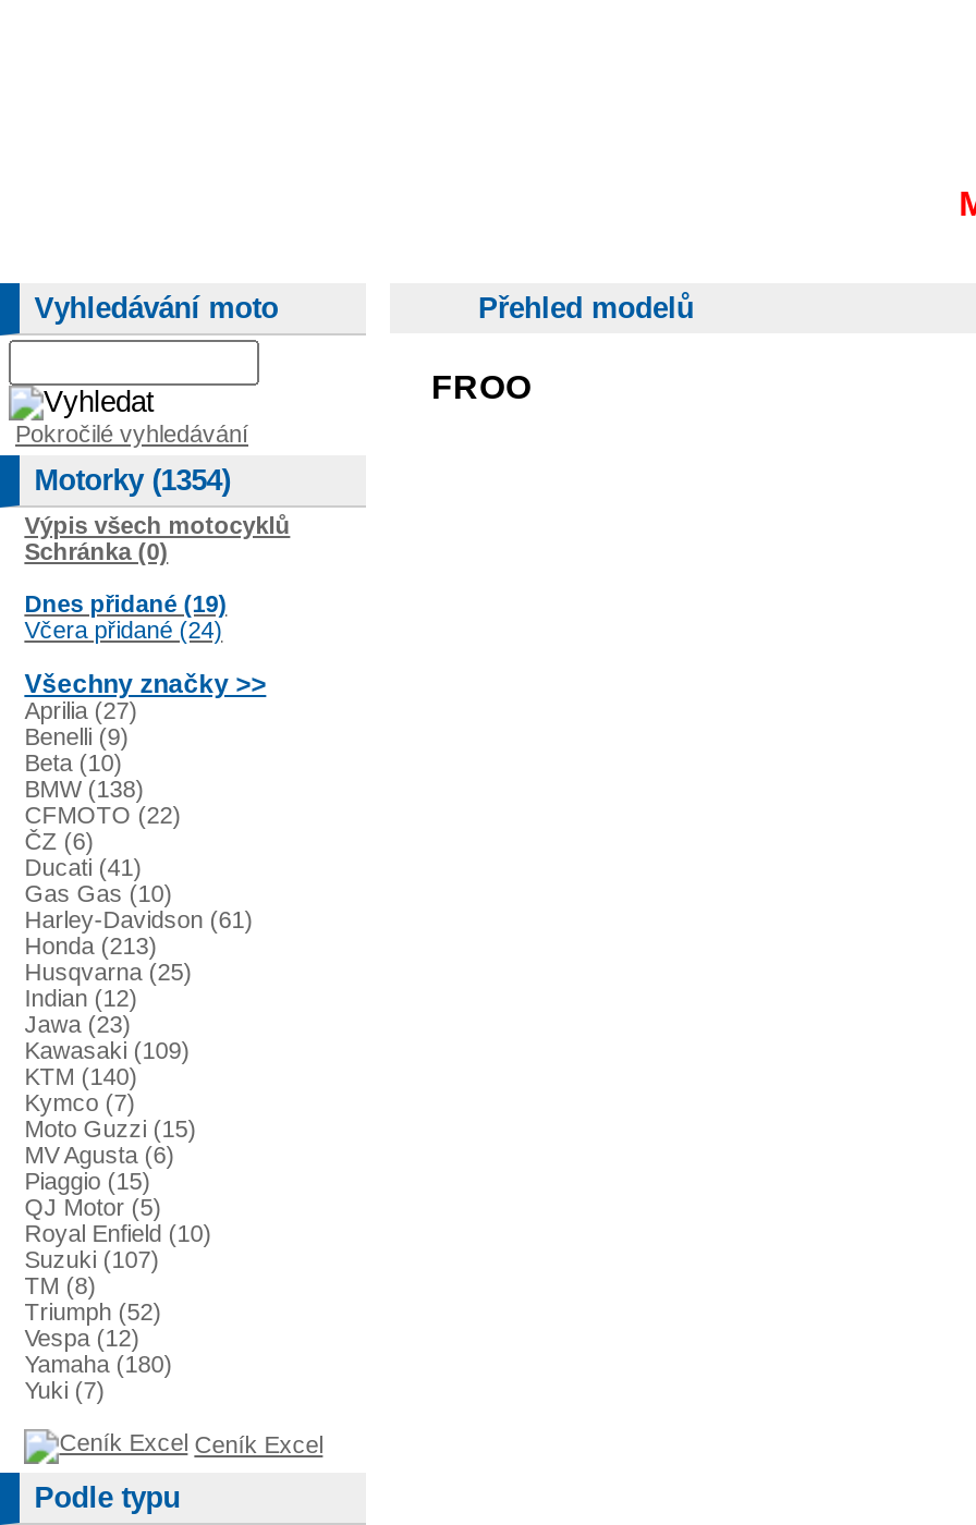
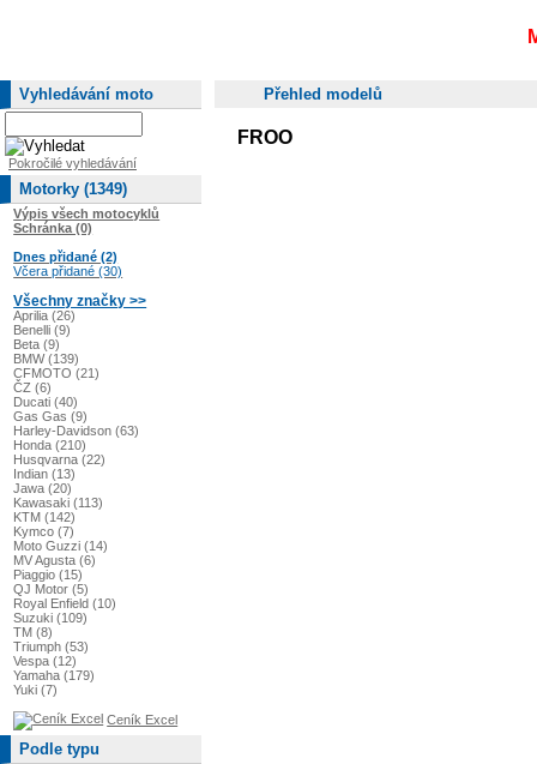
- Motorky (1354)
+ Motorky (1349)

- Dnes přidané (19)
+ Dnes přidané (2)

- Včera přidané (24)
+ Včera přidané (30)

- Aprilia (27)
+ Aprilia (26)

- Beta (10)
+ Beta (9)

- BMW (138)
+ BMW (139)

- CFMOTO (22)
+ CFMOTO (21)

- Ducati (41)
+ Ducati (40)

- Gas Gas (10)
+ Gas Gas (9)

- Harley-Davidson (61)
+ Harley-Davidson (63)

- Honda (213)
+ Honda (210)

- Husqvarna (25)
+ Husqvarna (22)

- Indian (12)
+ Indian (13)

- Jawa (23)
+ Jawa (20)

- Kawasaki (109)
+ Kawasaki (113)

- KTM (140)
+ KTM (142)

- Moto Guzzi (15)
+ Moto Guzzi (14)

- Suzuki (107)
+ Suzuki (109)

- Triumph (52)
+ Triumph (53)

- Yamaha (180)
+ Yamaha (179)
